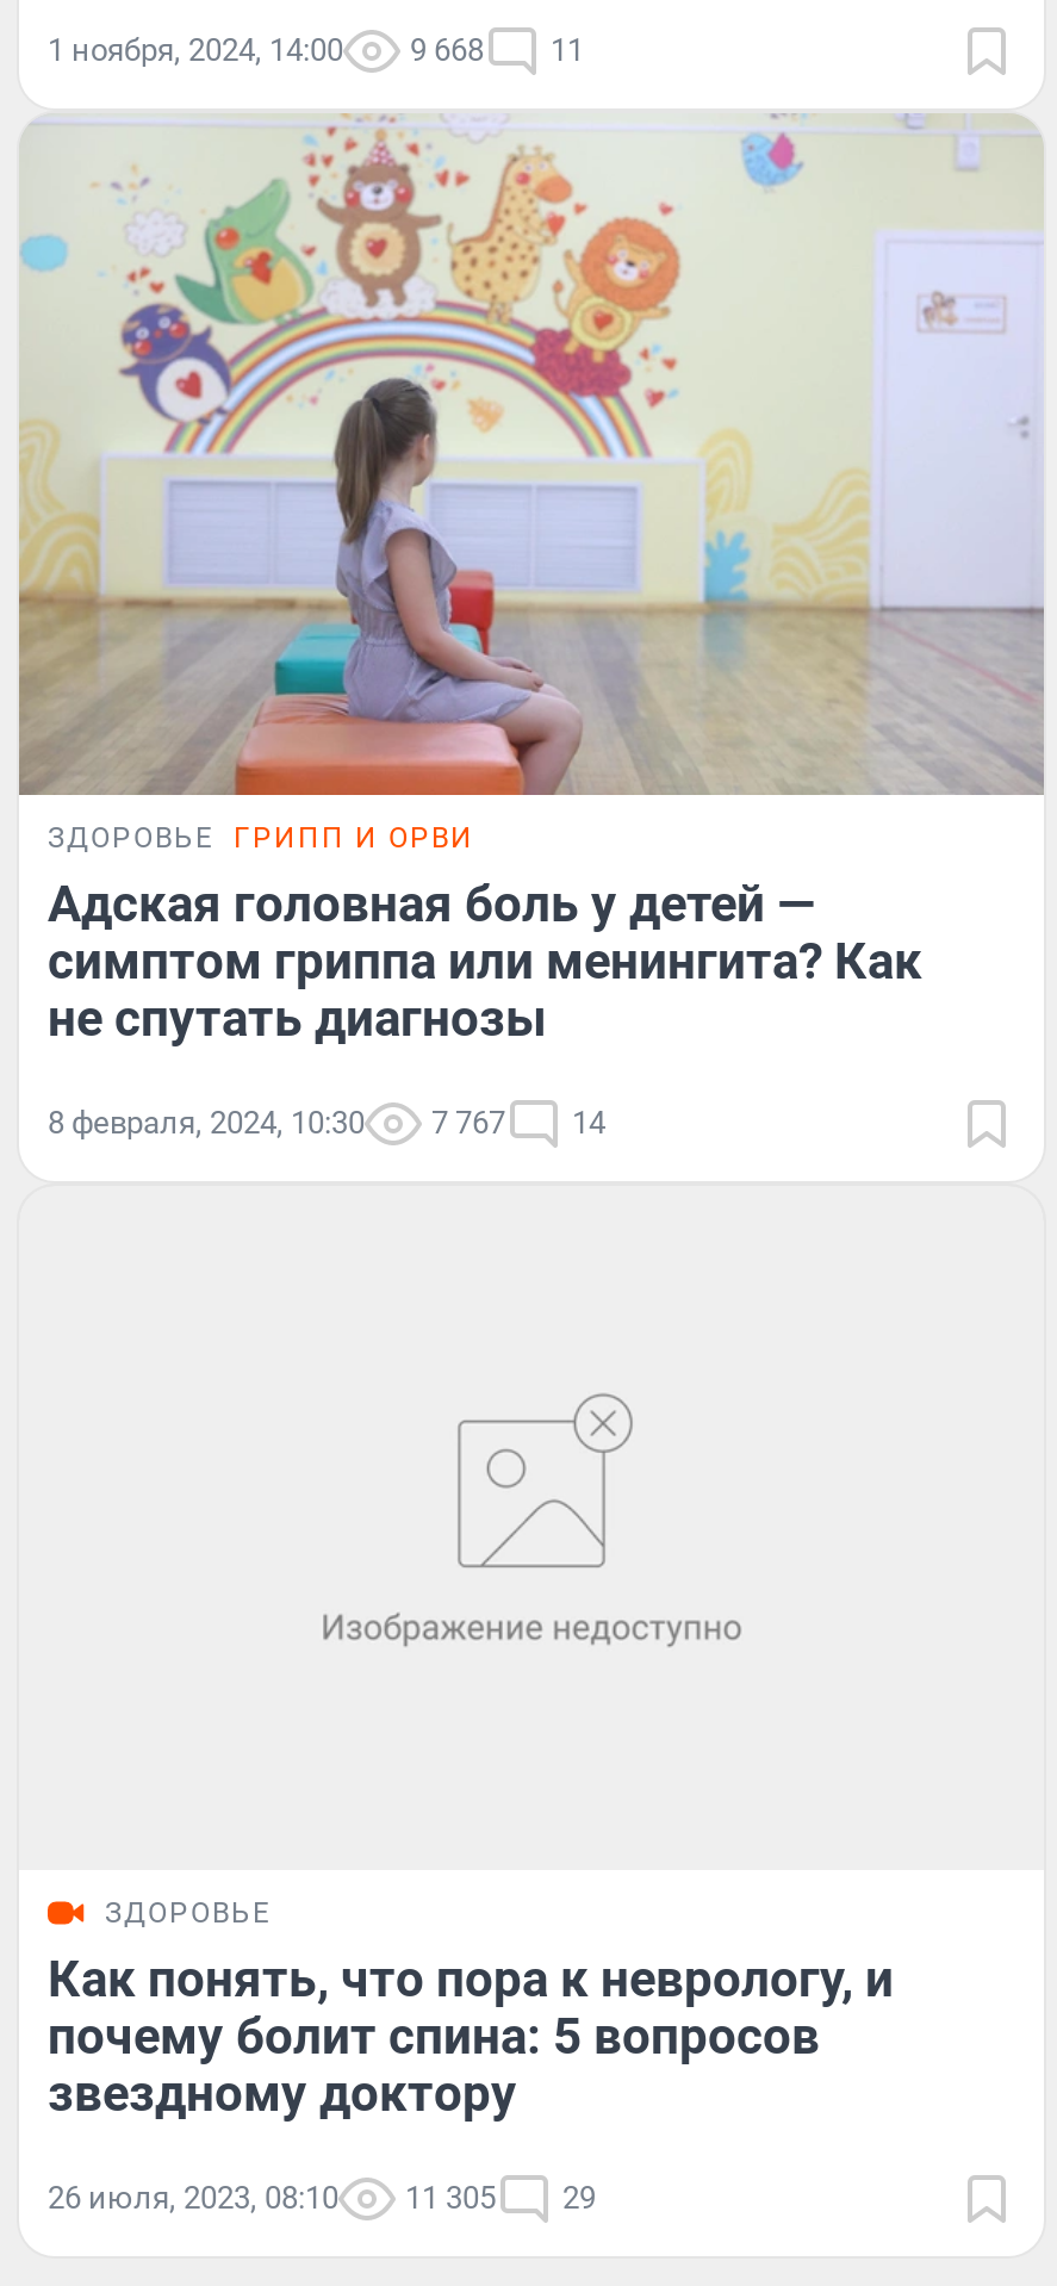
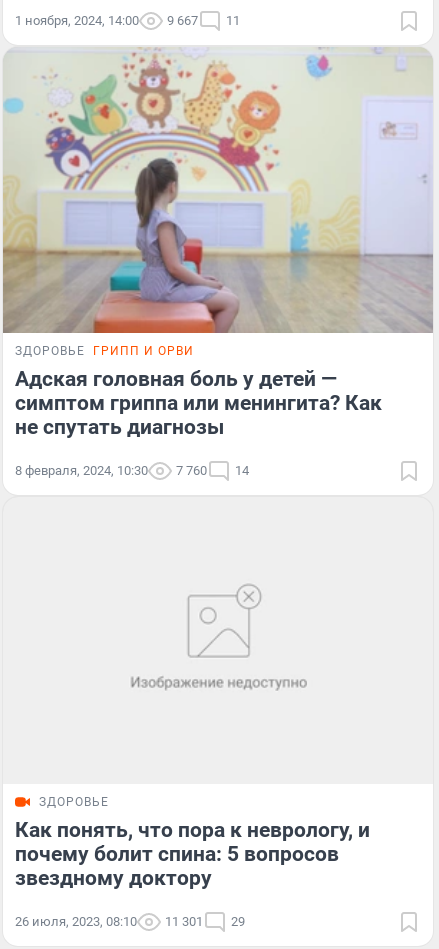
- 1 ноября, 2024, 14:00 9 668 11
+ 1 ноября, 2024, 14:00 9 667 11

- 8 февраля, 2024, 10:30 7 767 14
+ 8 февраля, 2024, 10:30 7 760 14

- 26 июля, 2023, 08:10 11 305 29
+ 26 июля, 2023, 08:10 11 301 29
